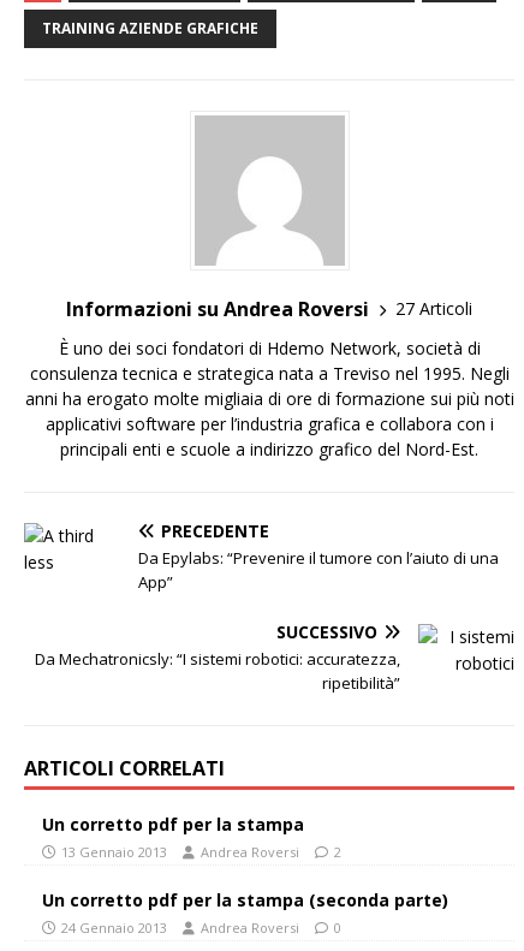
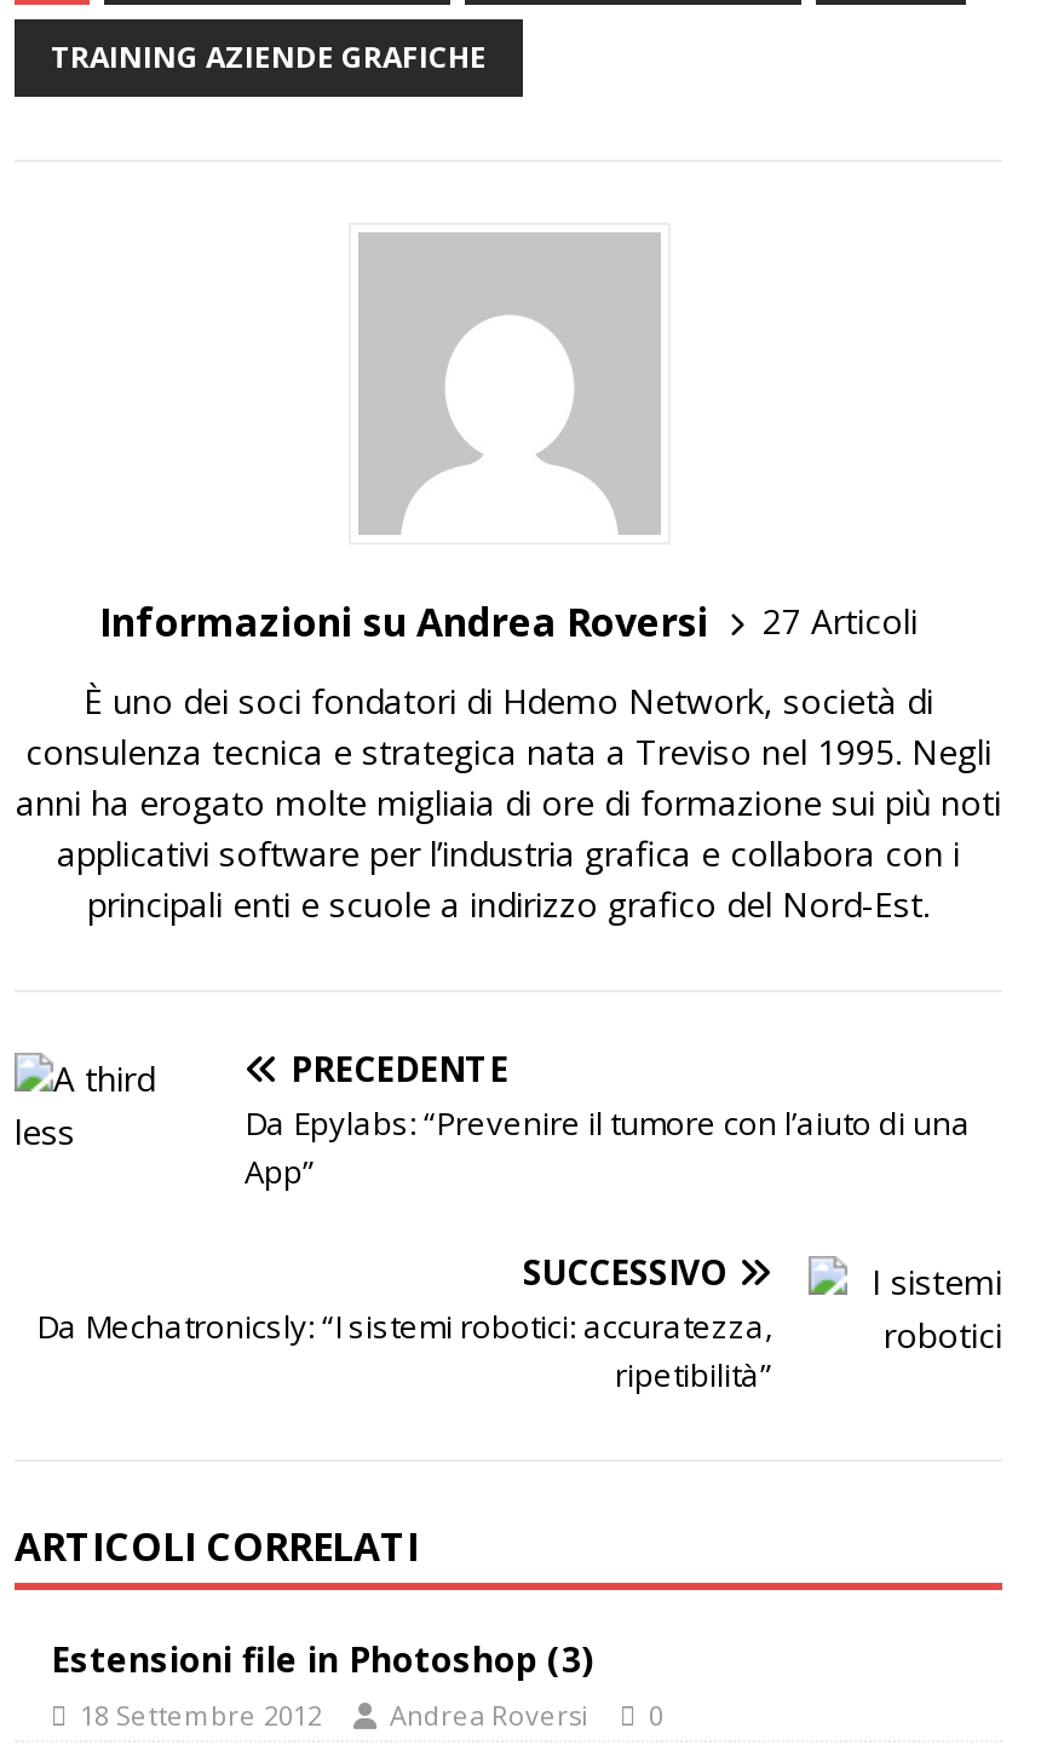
- Un corretto pdf per la stampa
- 13 Gennaio 2013
- Andrea Roversi
- 2
- Un corretto pdf per la stampa (seconda parte)
- 24 Gennaio 2013
+ Estensioni file in Photoshop (3)
+ 18 Settembre 2012
